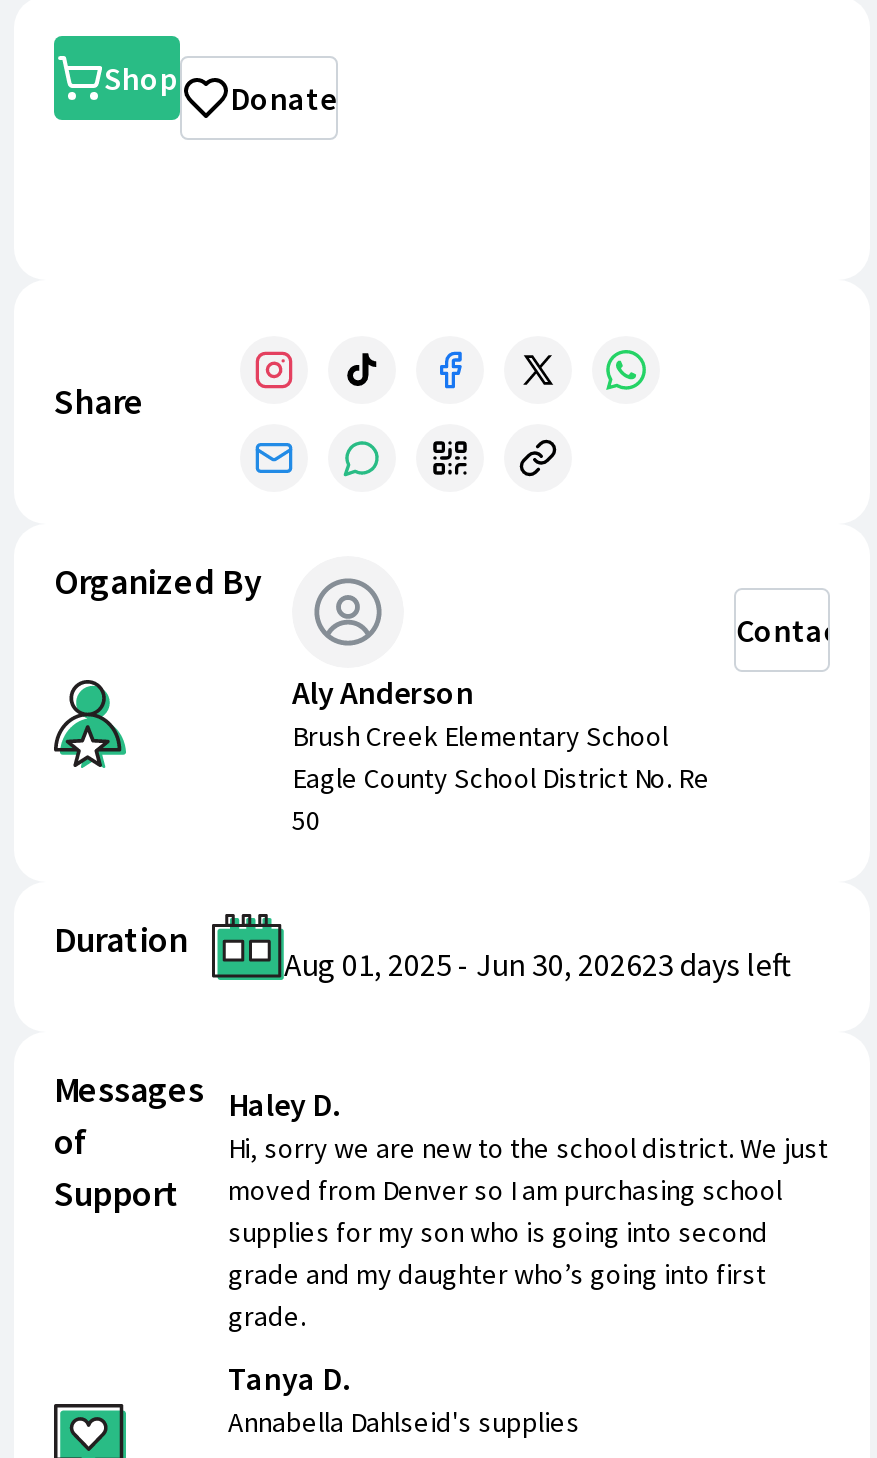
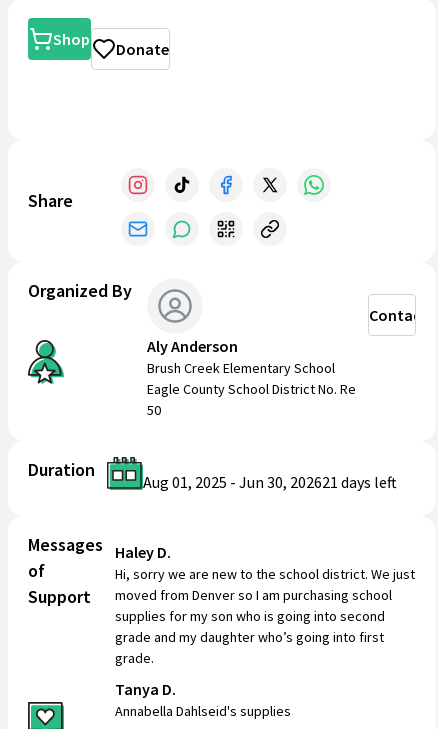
- Aug 01, 2025 - Jun 30, 202623 days left
+ Aug 01, 2025 - Jun 30, 202621 days left
